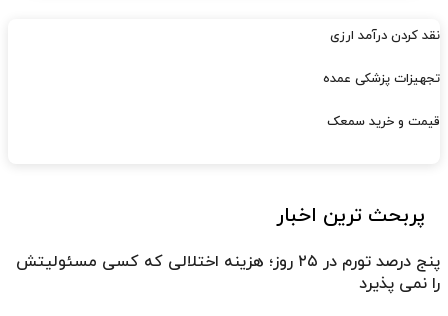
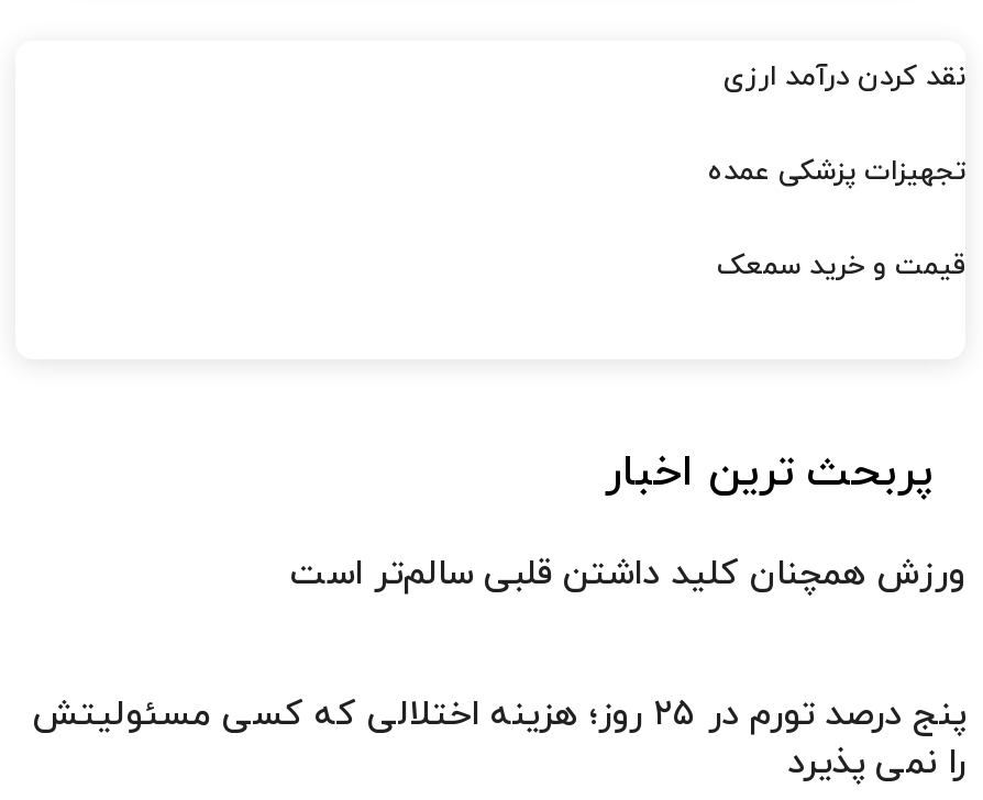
+ ورزش همچنان کلید داشتن قلبی سالم‌تر است
